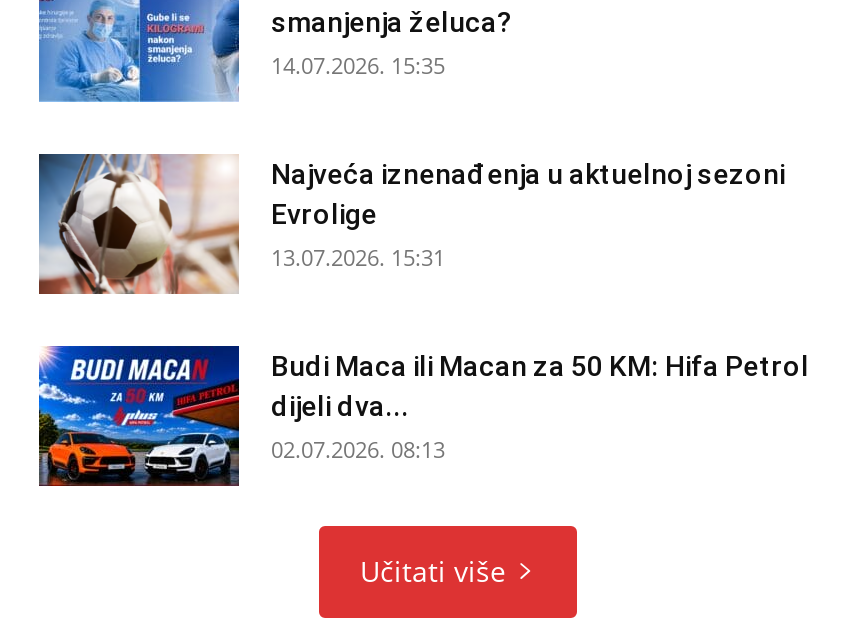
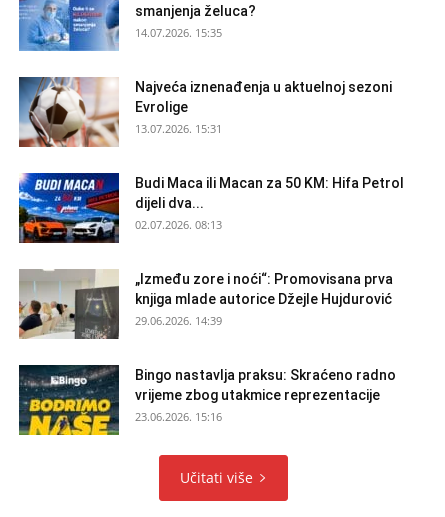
+ [image]
+ „Između zore i noći“: Promovisana prva
+ knjiga mlade autorice Džejle Hujdurović
+ 29.06.2026. 14:39
+ Bingo nastavlja praksu: Skraćeno radno
+ vrijeme zbog utakmice reprezentacije
+ 23.06.2026. 15:16

+ [image]
